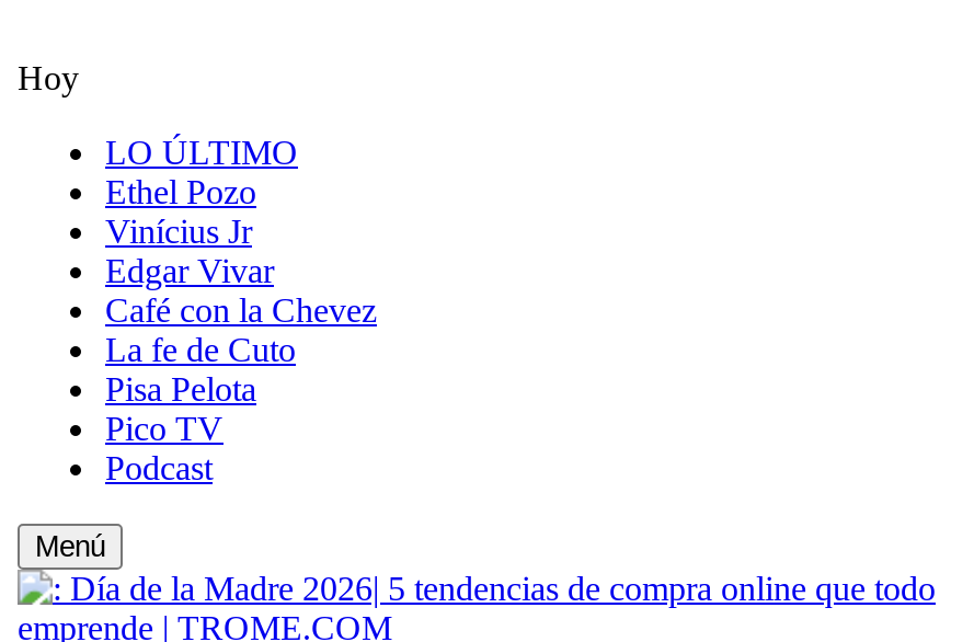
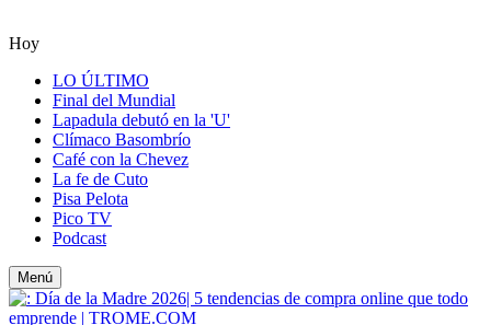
- Ethel Pozo
- Vinícius Jr
- Edgar Vivar
+ Final del Mundial
+ Lapadula debutó en la 'U'
+ Clímaco Basombrío
